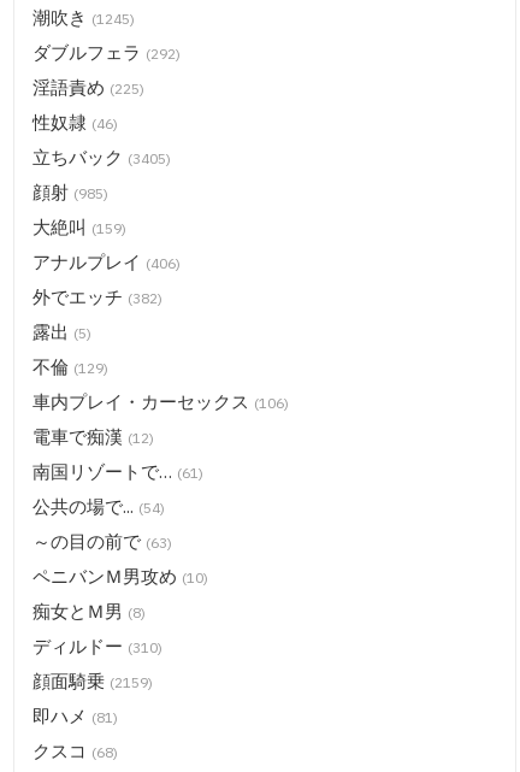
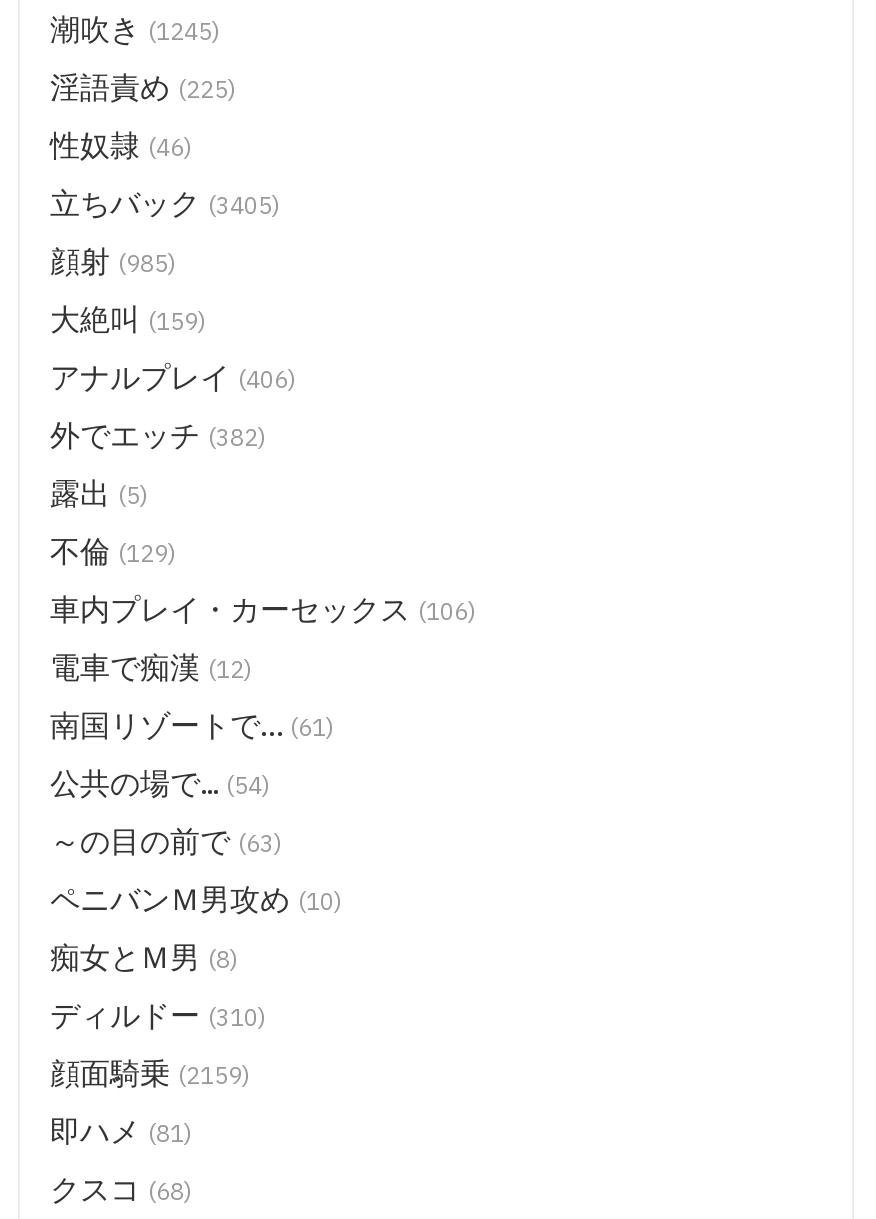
- ダブルフェラ(292)
